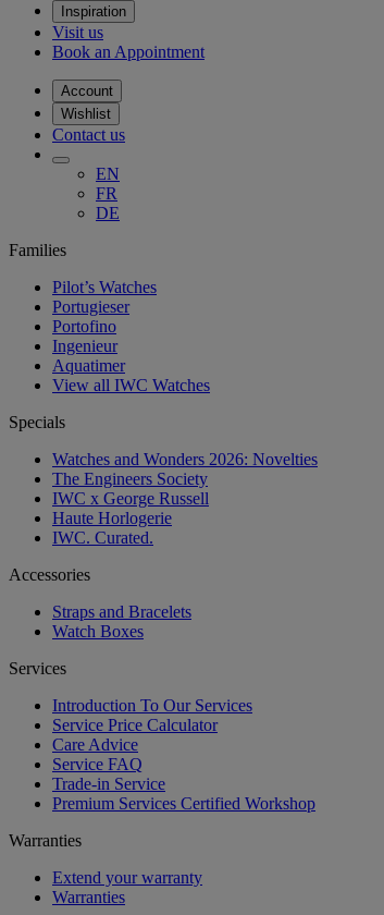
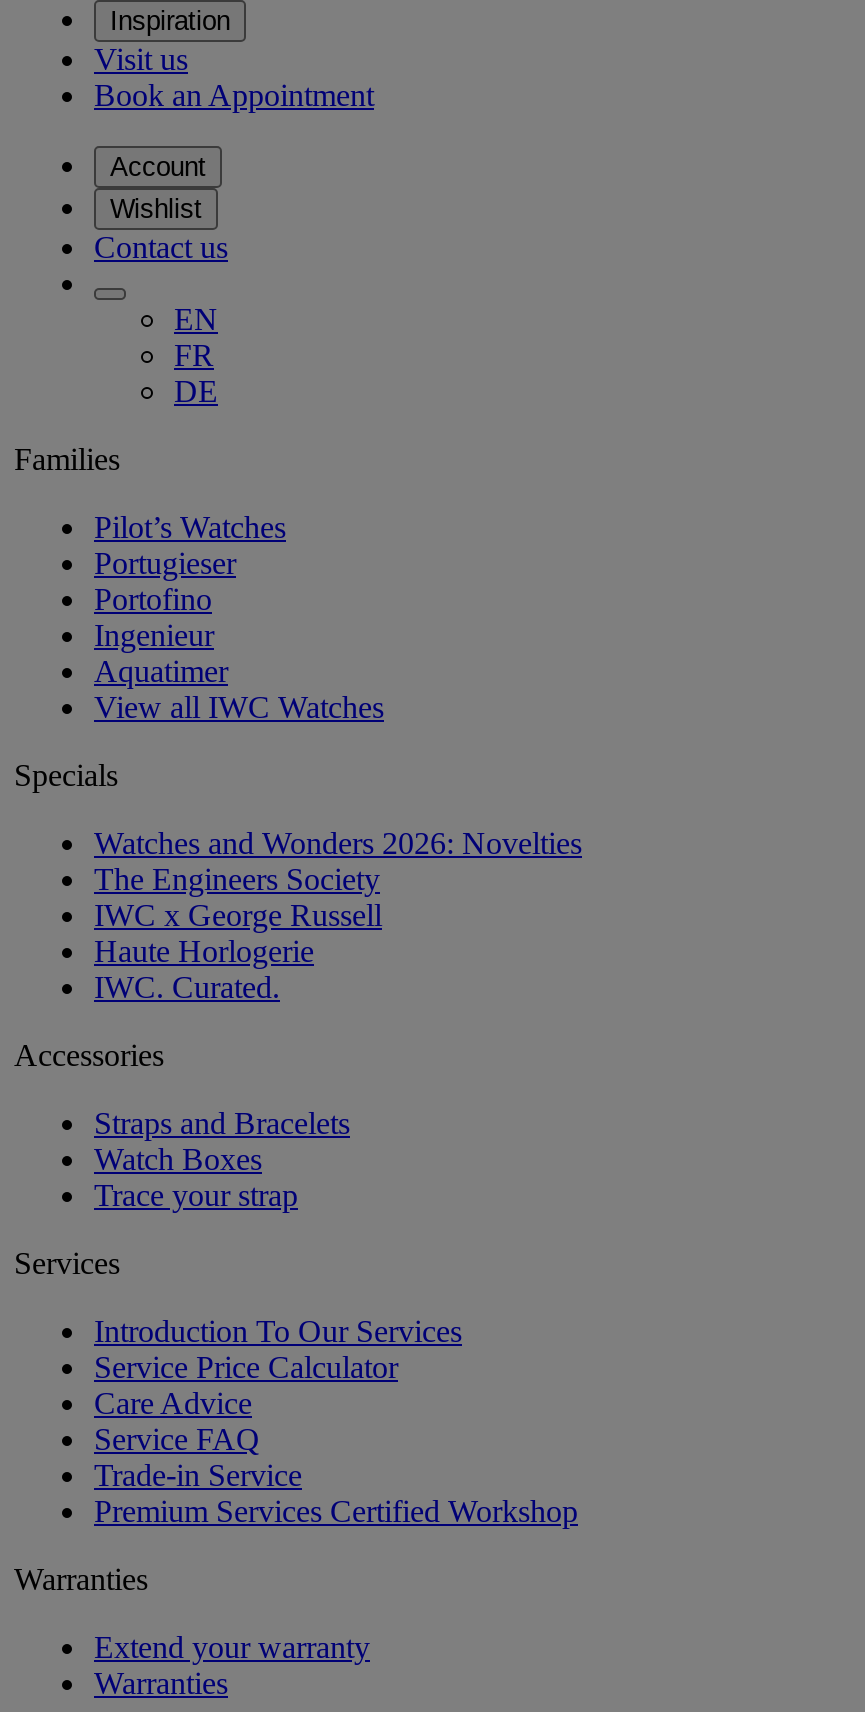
+ Trace your strap
